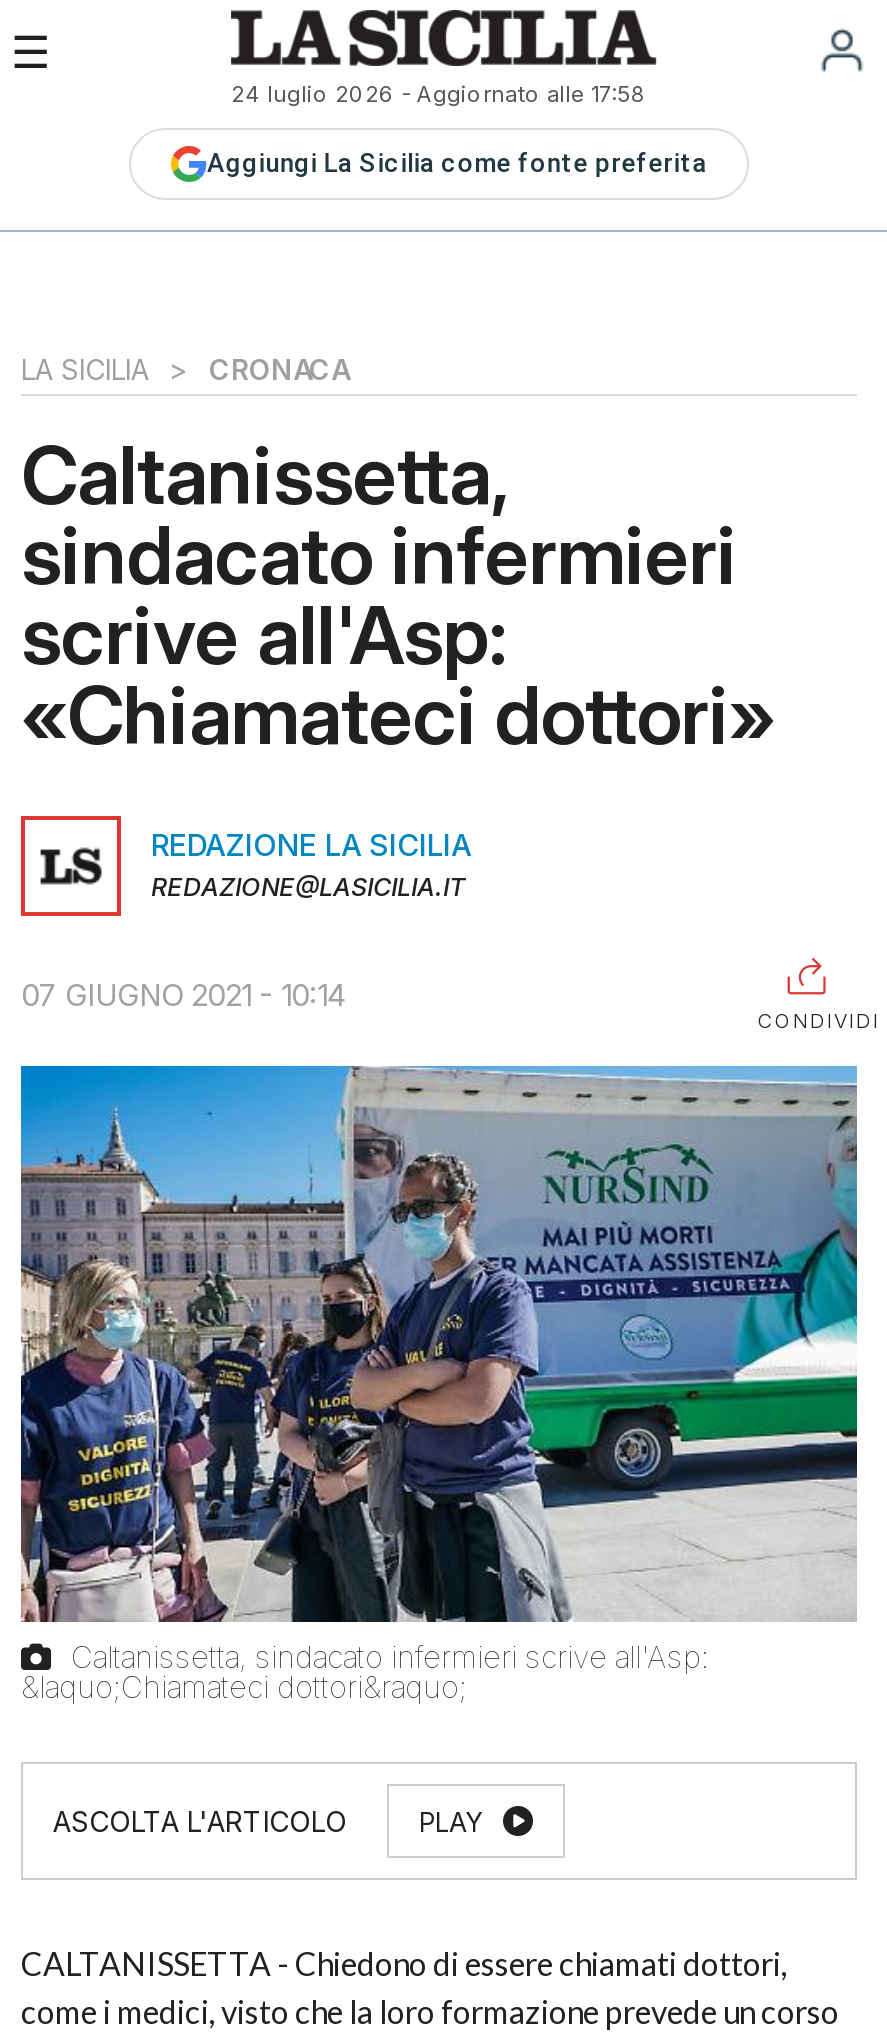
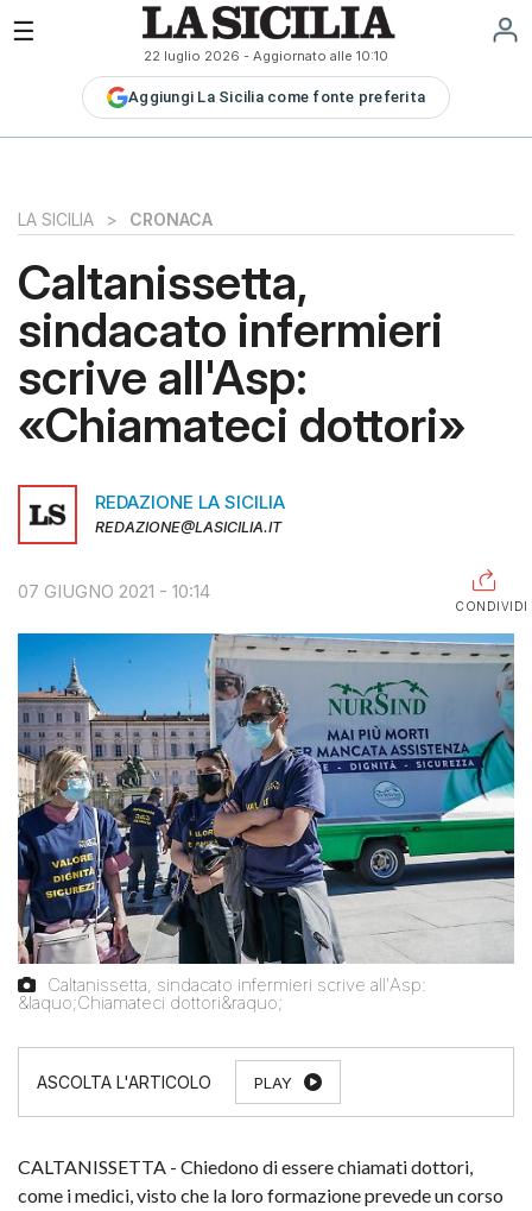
- 24 luglio 2026 - Aggiornato alle 17:58
+ 22 luglio 2026 - Aggiornato alle 10:10
